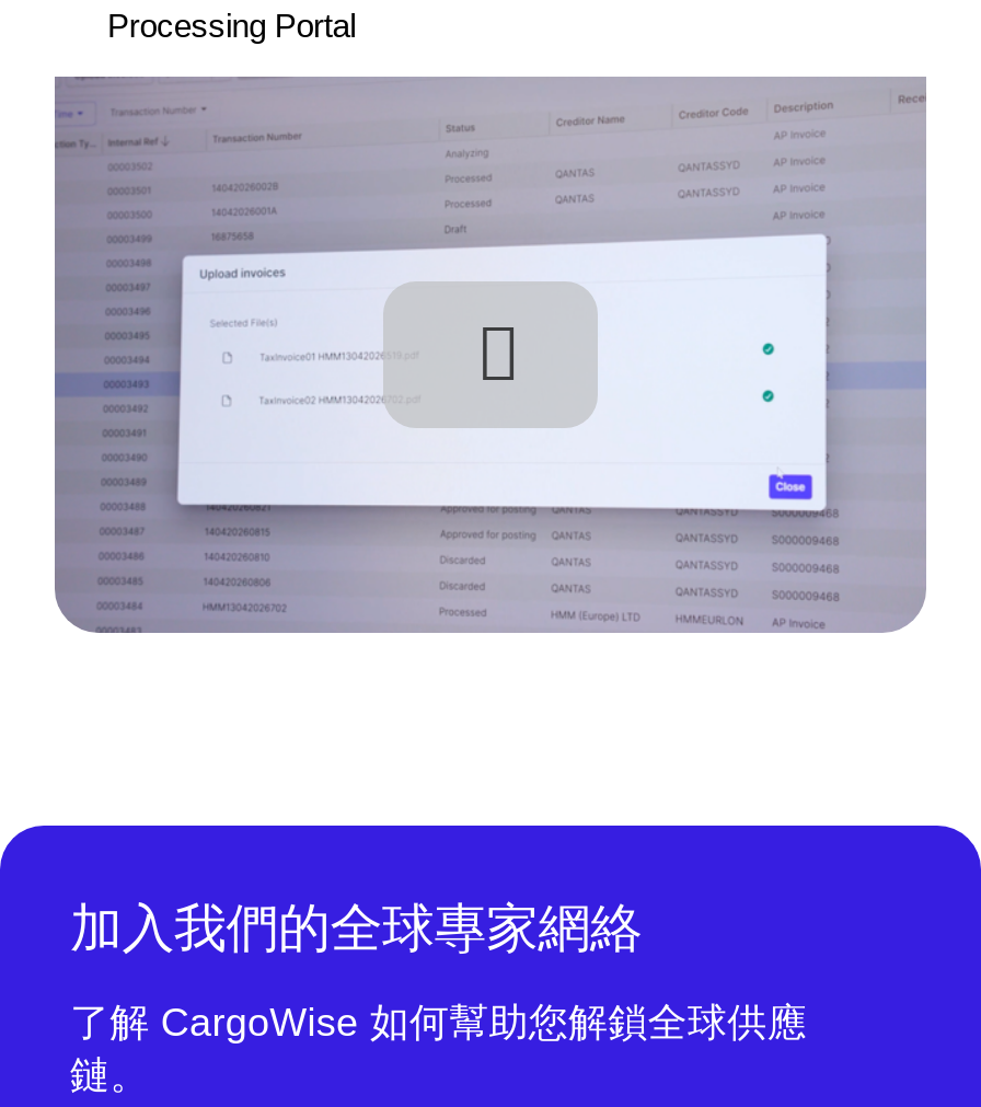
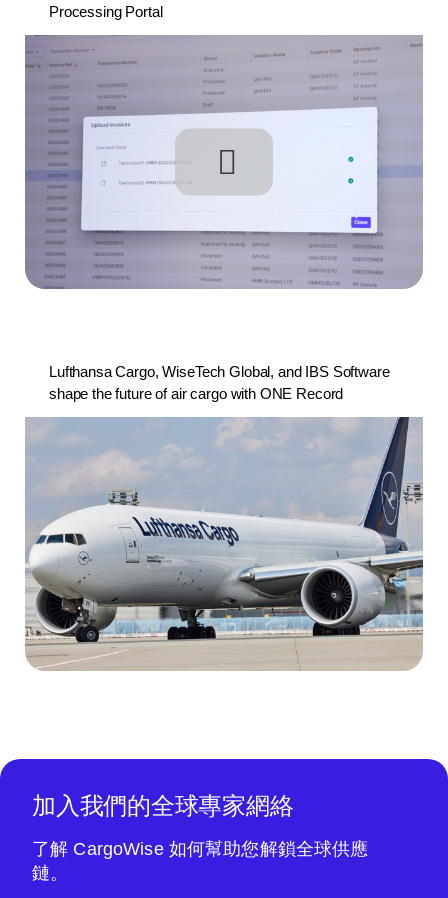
+ [image]

+ Lufthansa Cargo, WiseTech Global, and IBS Software
+ shape the future of air cargo with ONE Record
